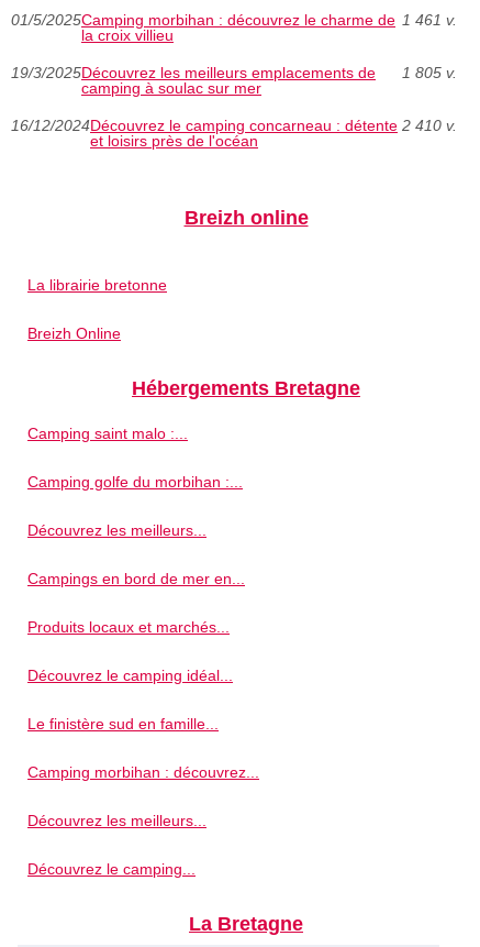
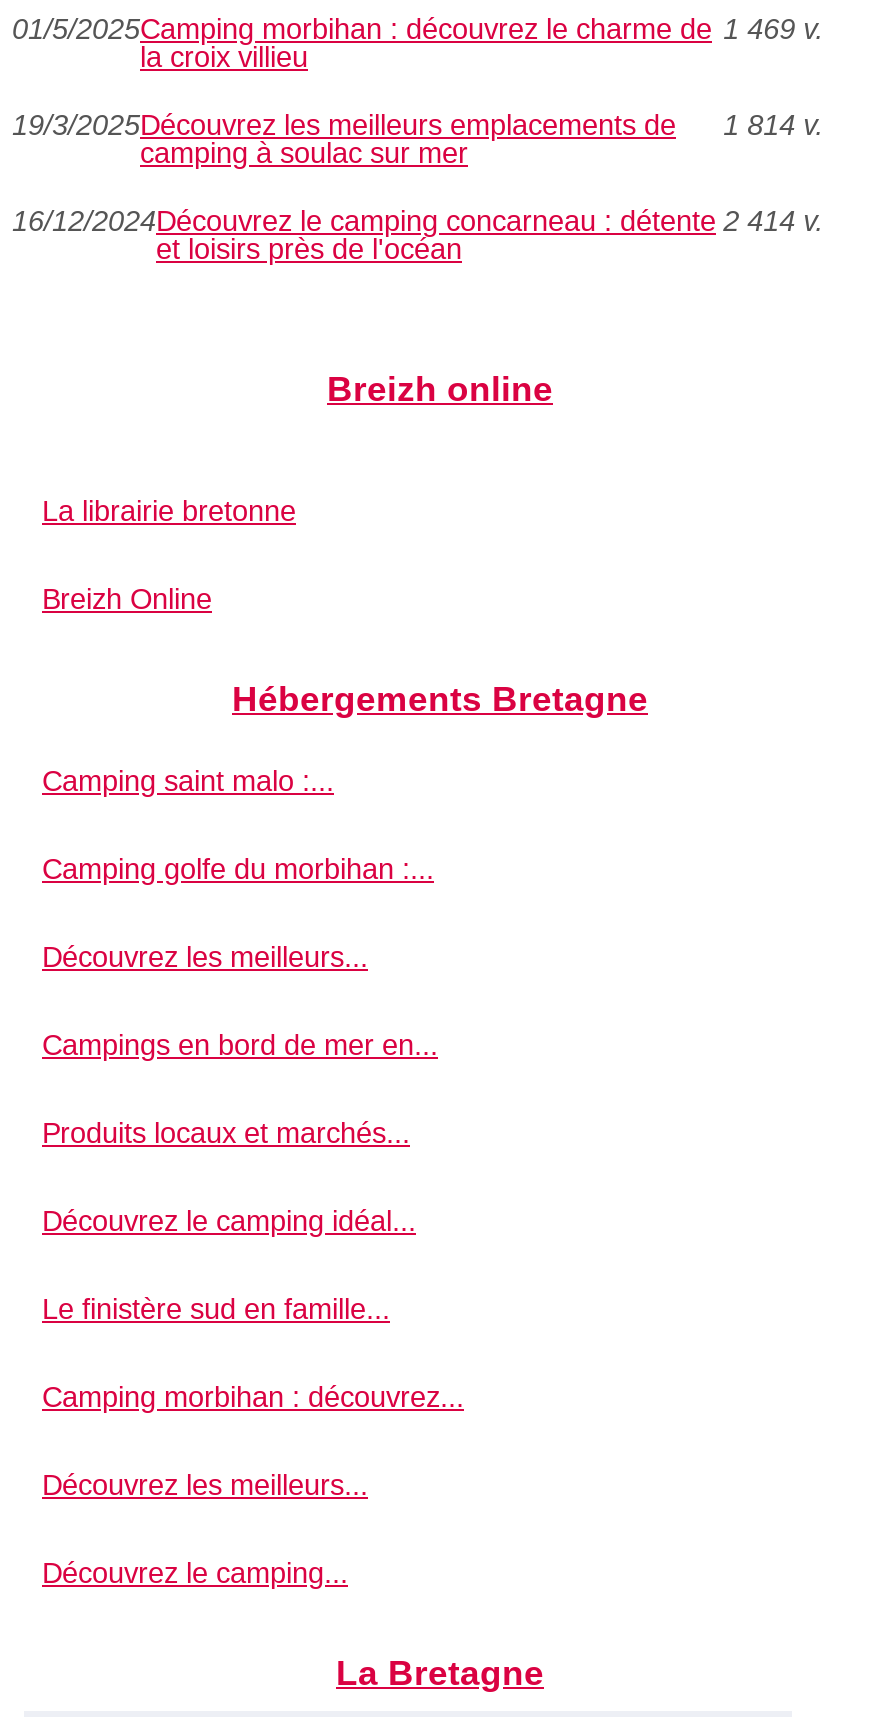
- 01/5/2025Camping morbihan : découvrez le charme de 1 461 v.
+ 01/5/2025Camping morbihan : découvrez le charme de 1 469 v.

- 19/3/2025Découvrez les meilleurs emplacements de 1 805 v.
+ 19/3/2025Découvrez les meilleurs emplacements de 1 814 v.

- 16/12/2024Découvrez le camping concarneau : détente 2 410 v.
+ 16/12/2024Découvrez le camping concarneau : détente 2 414 v.
